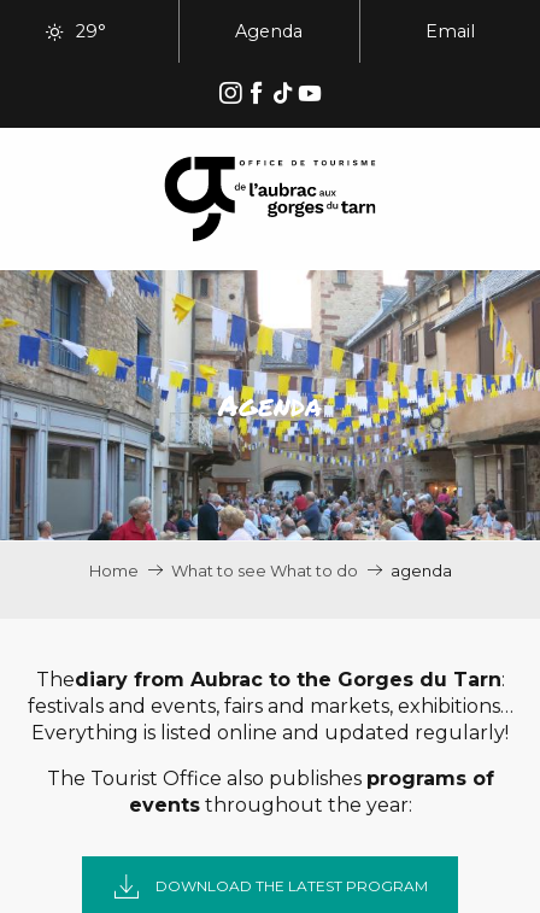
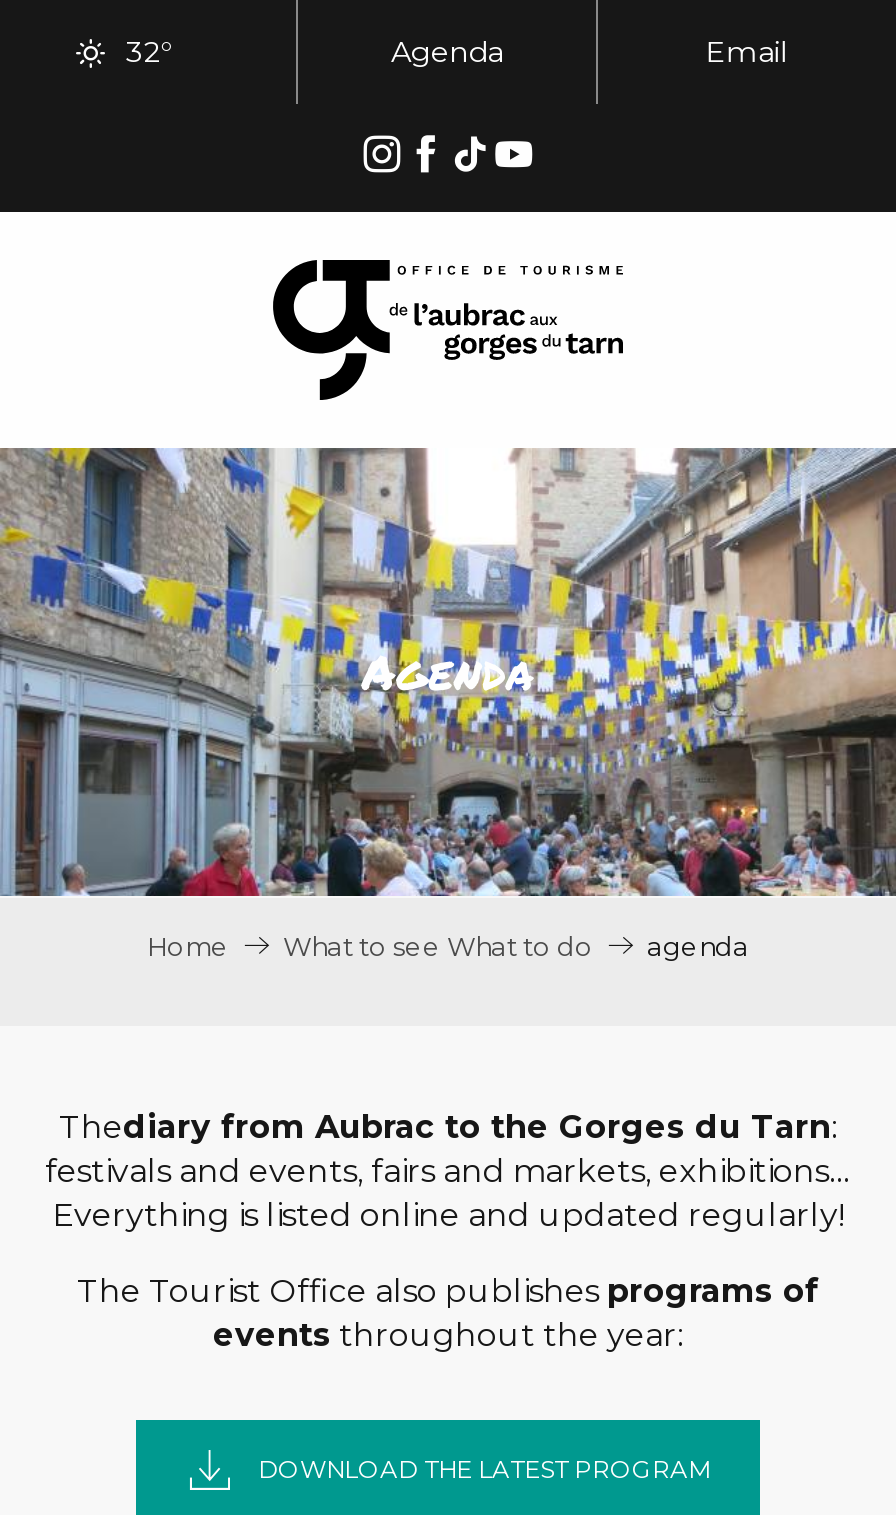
- 29°
+ 32°
